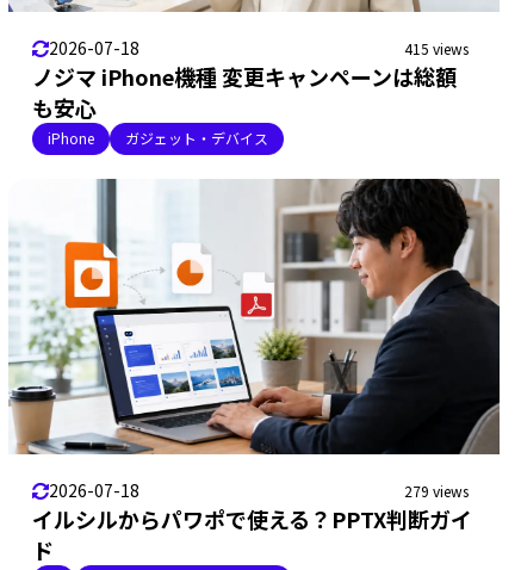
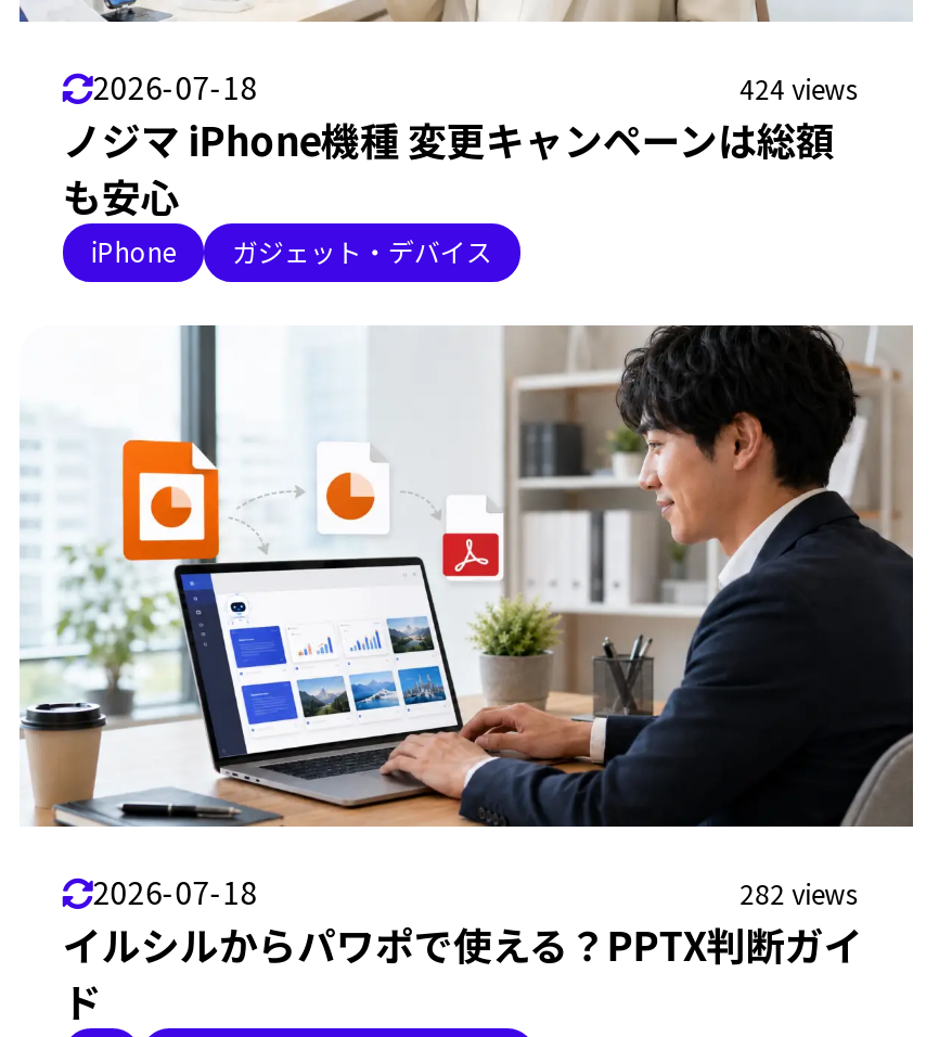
- 415 views
+ 424 views

- 279 views
+ 282 views
